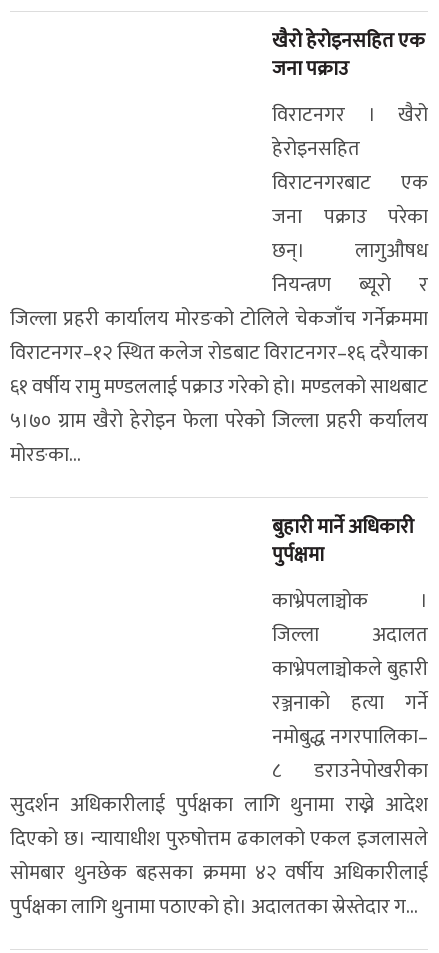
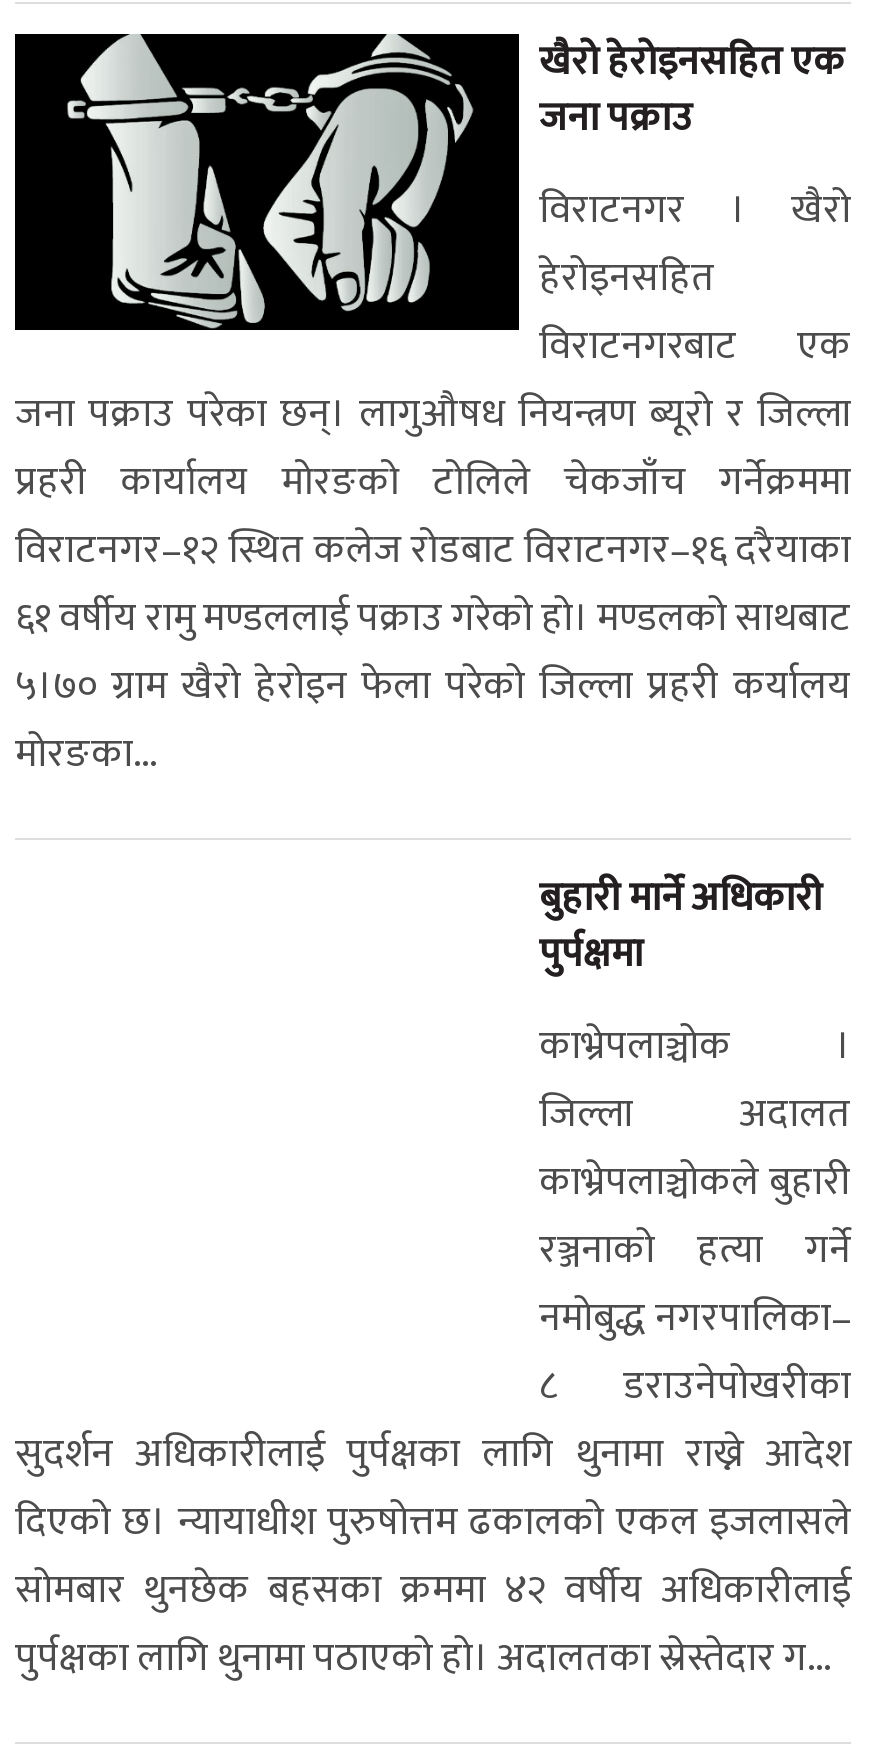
+ [image]
